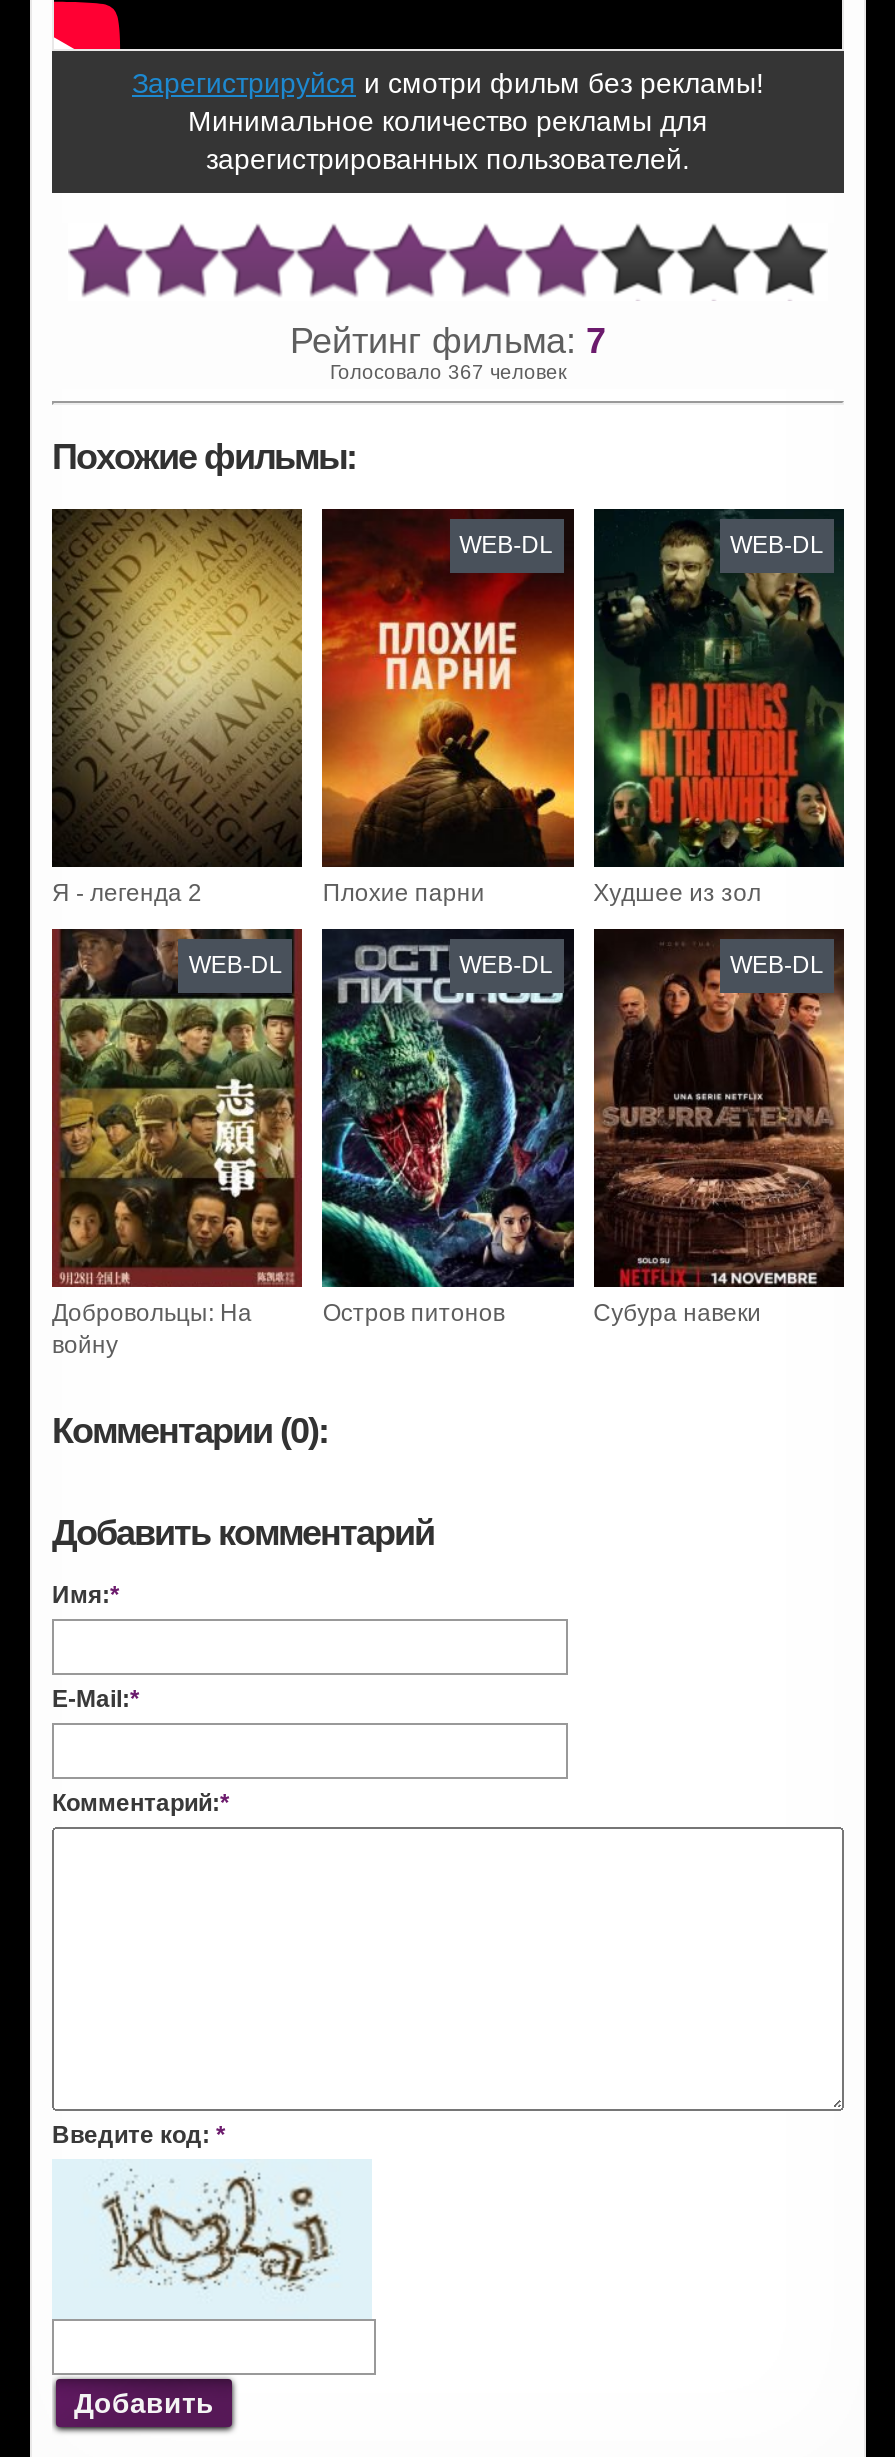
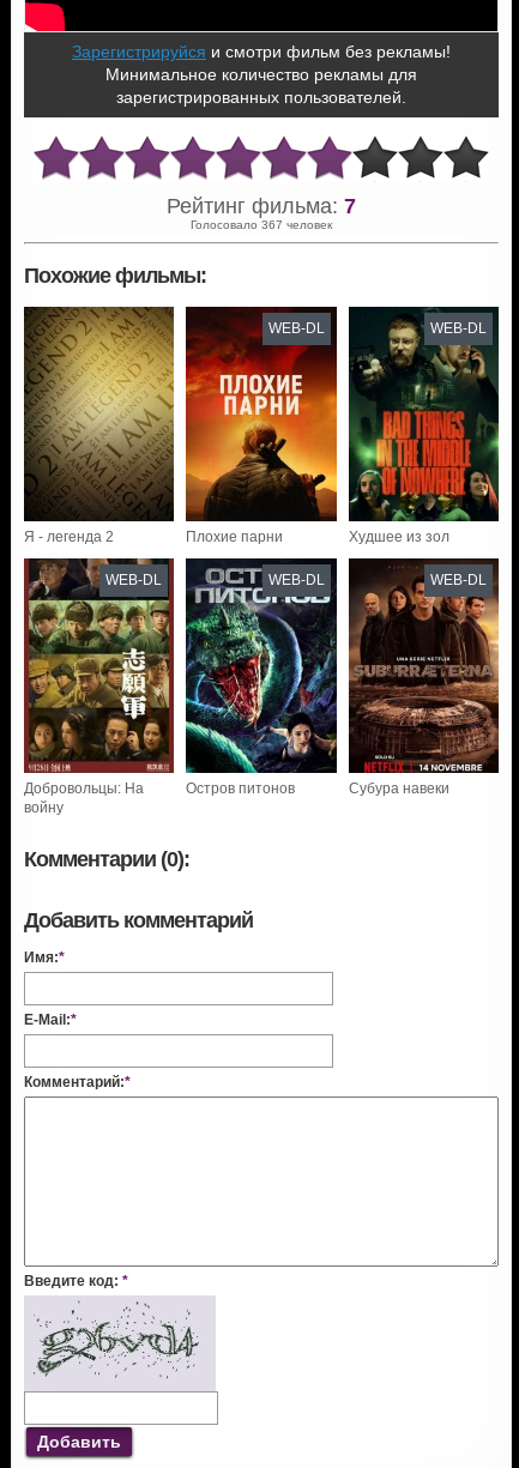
- [image]
+ [image]
